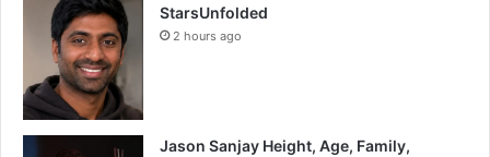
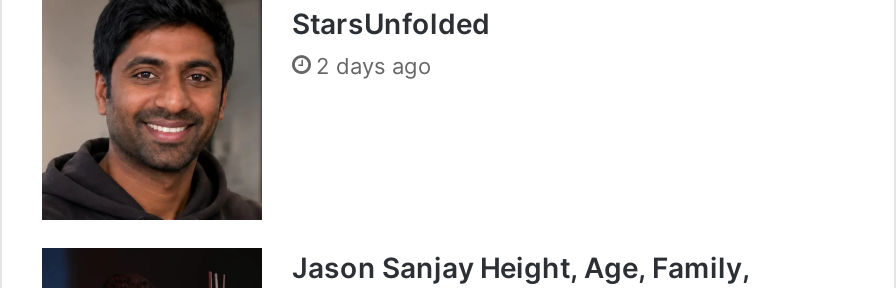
- 2 hours ago
+ 2 days ago
